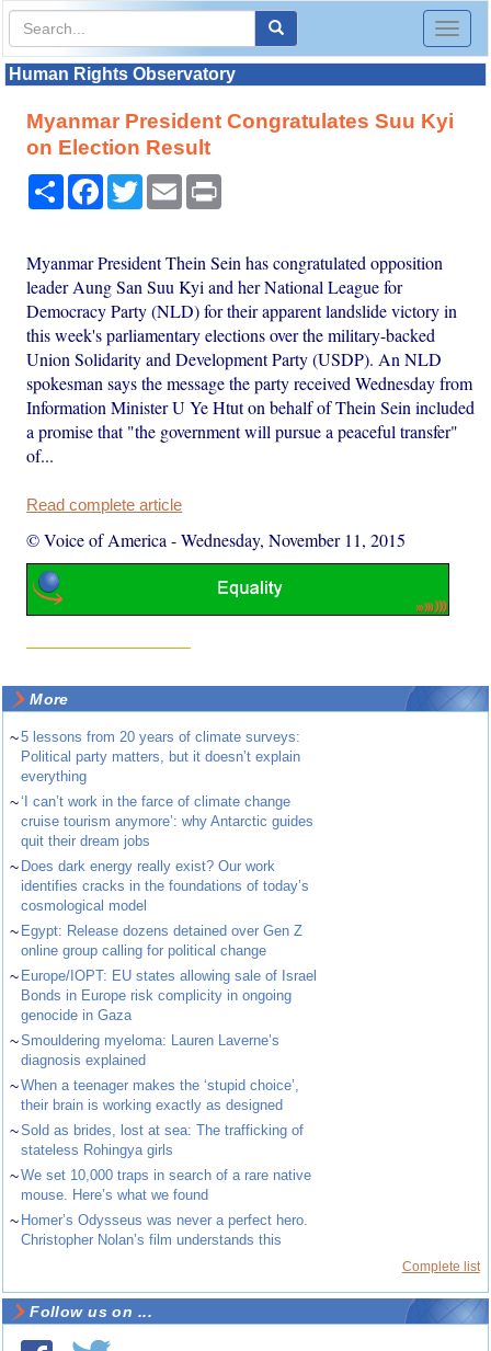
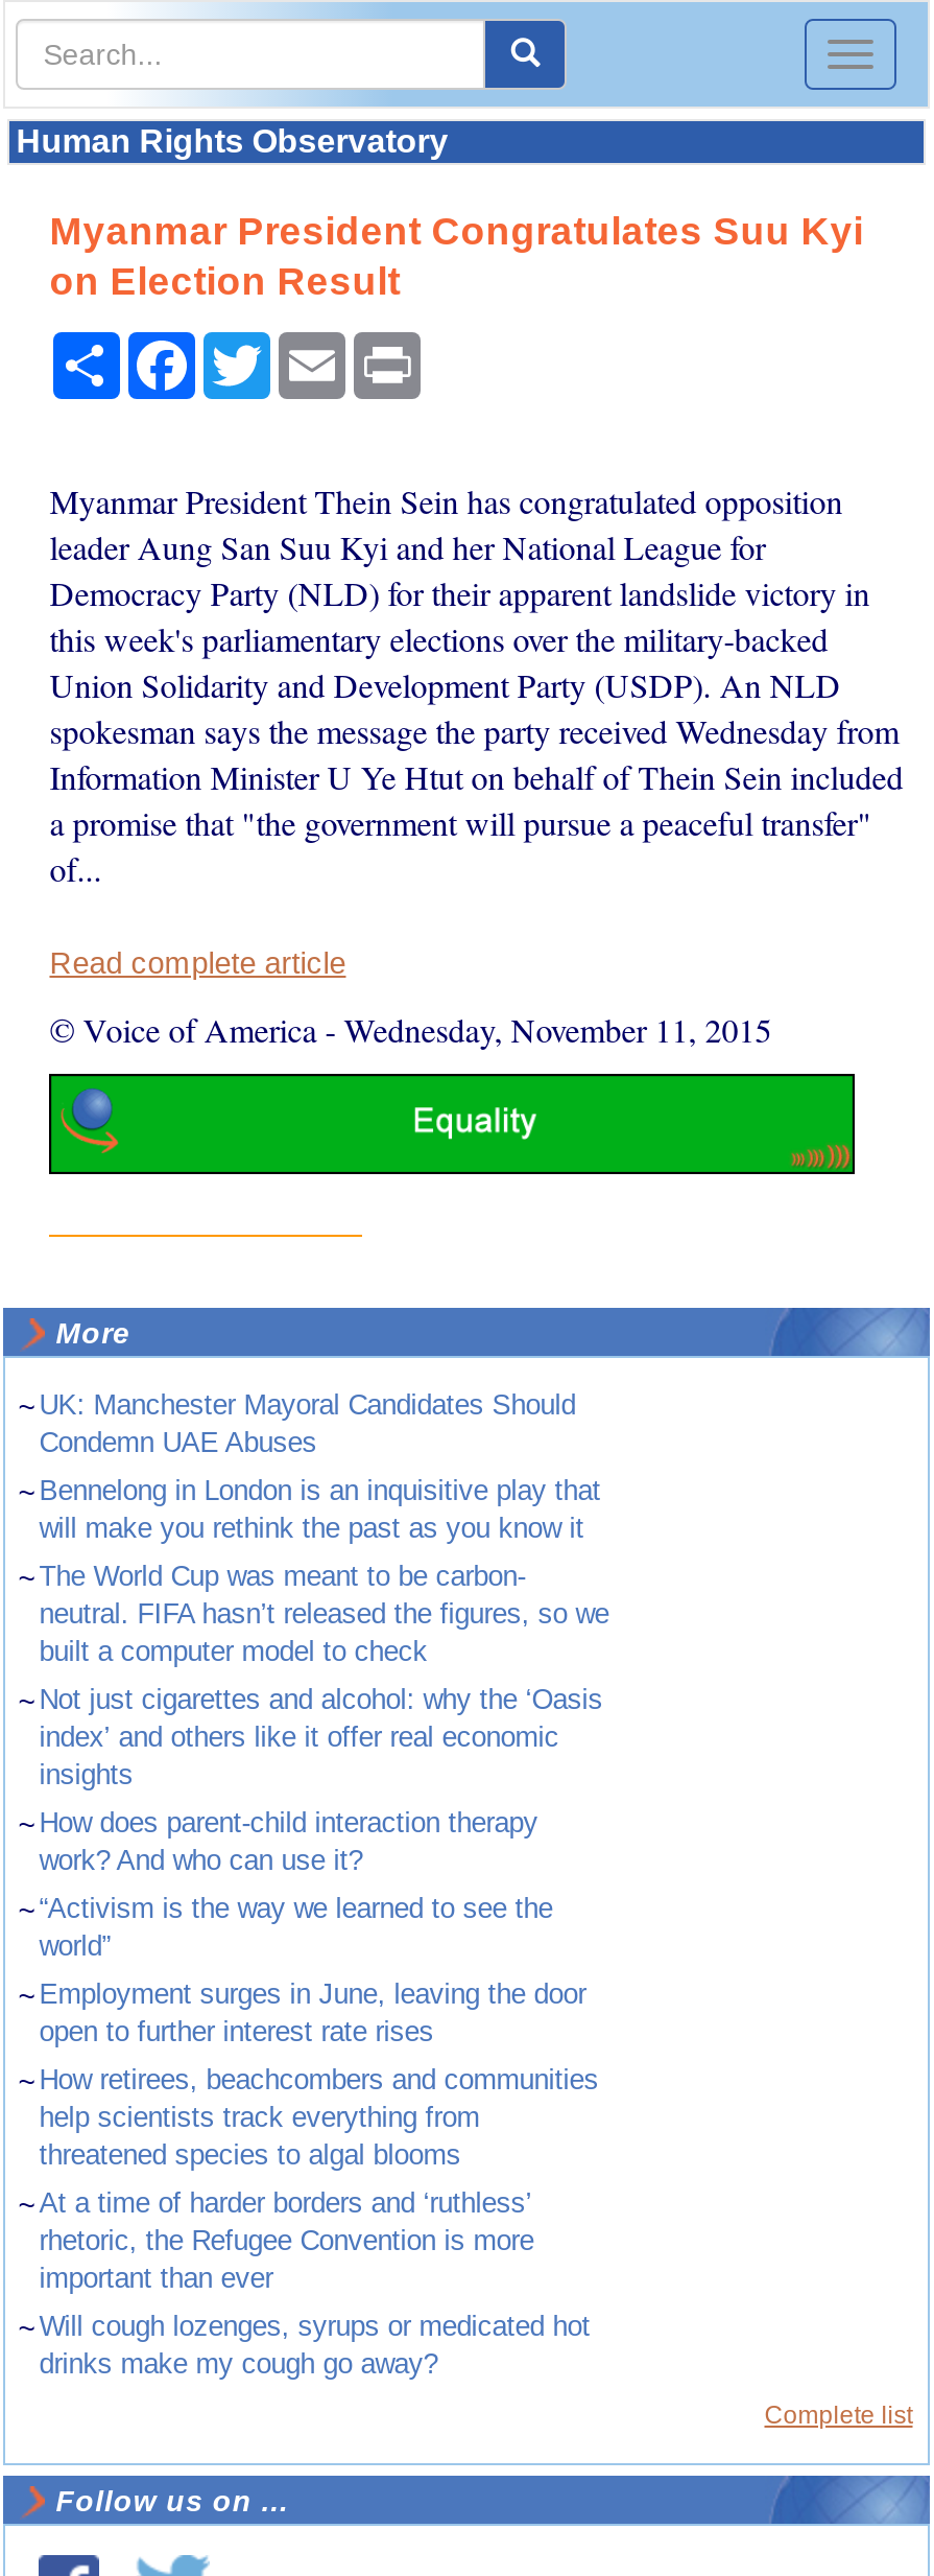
- ~ 5 lessons from 20 years of climate surveys:
- Political party matters, but it doesn’t explain
- everything
+ ~ UK: Manchester Mayoral Candidates Should
+ Condemn UAE Abuses

- ~ ‘I can’t work in the farce of climate change
- cruise tourism anymore’: why Antarctic guides
- quit their dream jobs
+ ~ Bennelong in London is an inquisitive play that
+ will make you rethink the past as you know it

- ~ Does dark energy really exist? Our work
- identifies cracks in the foundations of today’s
- cosmological model
+ ~ The World Cup was meant to be carbon-
+ neutral. FIFA hasn’t released the figures, so we
+ built a computer model to check

- ~ Egypt: Release dozens detained over Gen Z
- online group calling for political change
+ ~ Not just cigarettes and alcohol: why the ‘Oasis
+ index’ and others like it offer real economic
+ insights

- ~ Europe/IOPT: EU states allowing sale of Israel
- Bonds in Europe risk complicity in ongoing
- genocide in Gaza
+ ~ How does parent-child interaction therapy
+ work? And who can use it?

- ~ Smouldering myeloma: Lauren Laverne’s
- diagnosis explained
+ ~ “Activism is the way we learned to see the
+ world”

- ~ When a teenager makes the ‘stupid choice’,
- their brain is working exactly as designed
+ ~ Employment surges in June, leaving the door
+ open to further interest rate rises

- ~ Sold as brides, lost at sea: The trafficking of
- stateless Rohingya girls
+ ~ How retirees, beachcombers and communities
+ help scientists track everything from
+ threatened species to algal blooms

- ~ We set 10,000 traps in search of a rare native
- mouse. Here’s what we found
+ ~ At a time of harder borders and ‘ruthless’
+ rhetoric, the Refugee Convention is more
+ important than ever

- ~ Homer’s Odysseus was never a perfect hero.
- Christopher Nolan’s film understands this
+ ~ Will cough lozenges, syrups or medicated hot
+ drinks make my cough go away?
